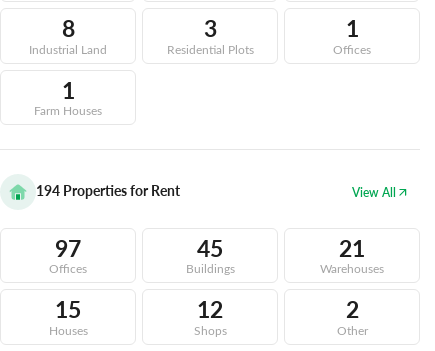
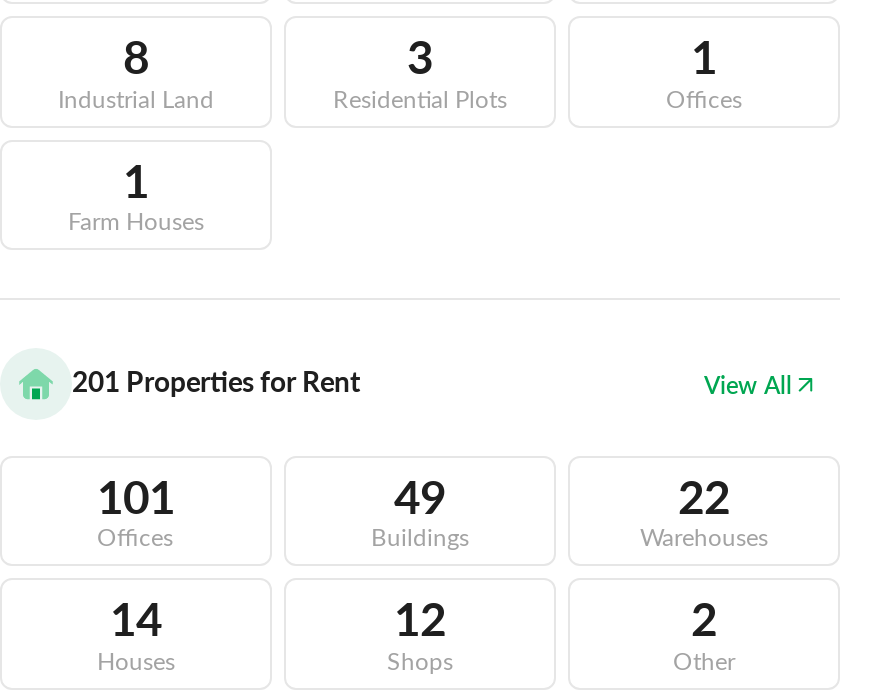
- 194 Properties for Rent
+ 201 Properties for Rent

- 97
+ 101

- 45
+ 49

- 21
+ 22

- 15
+ 14
